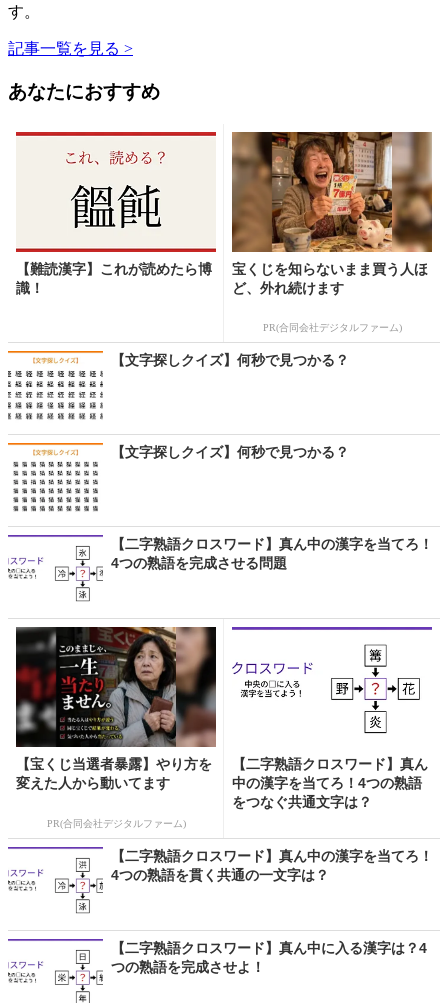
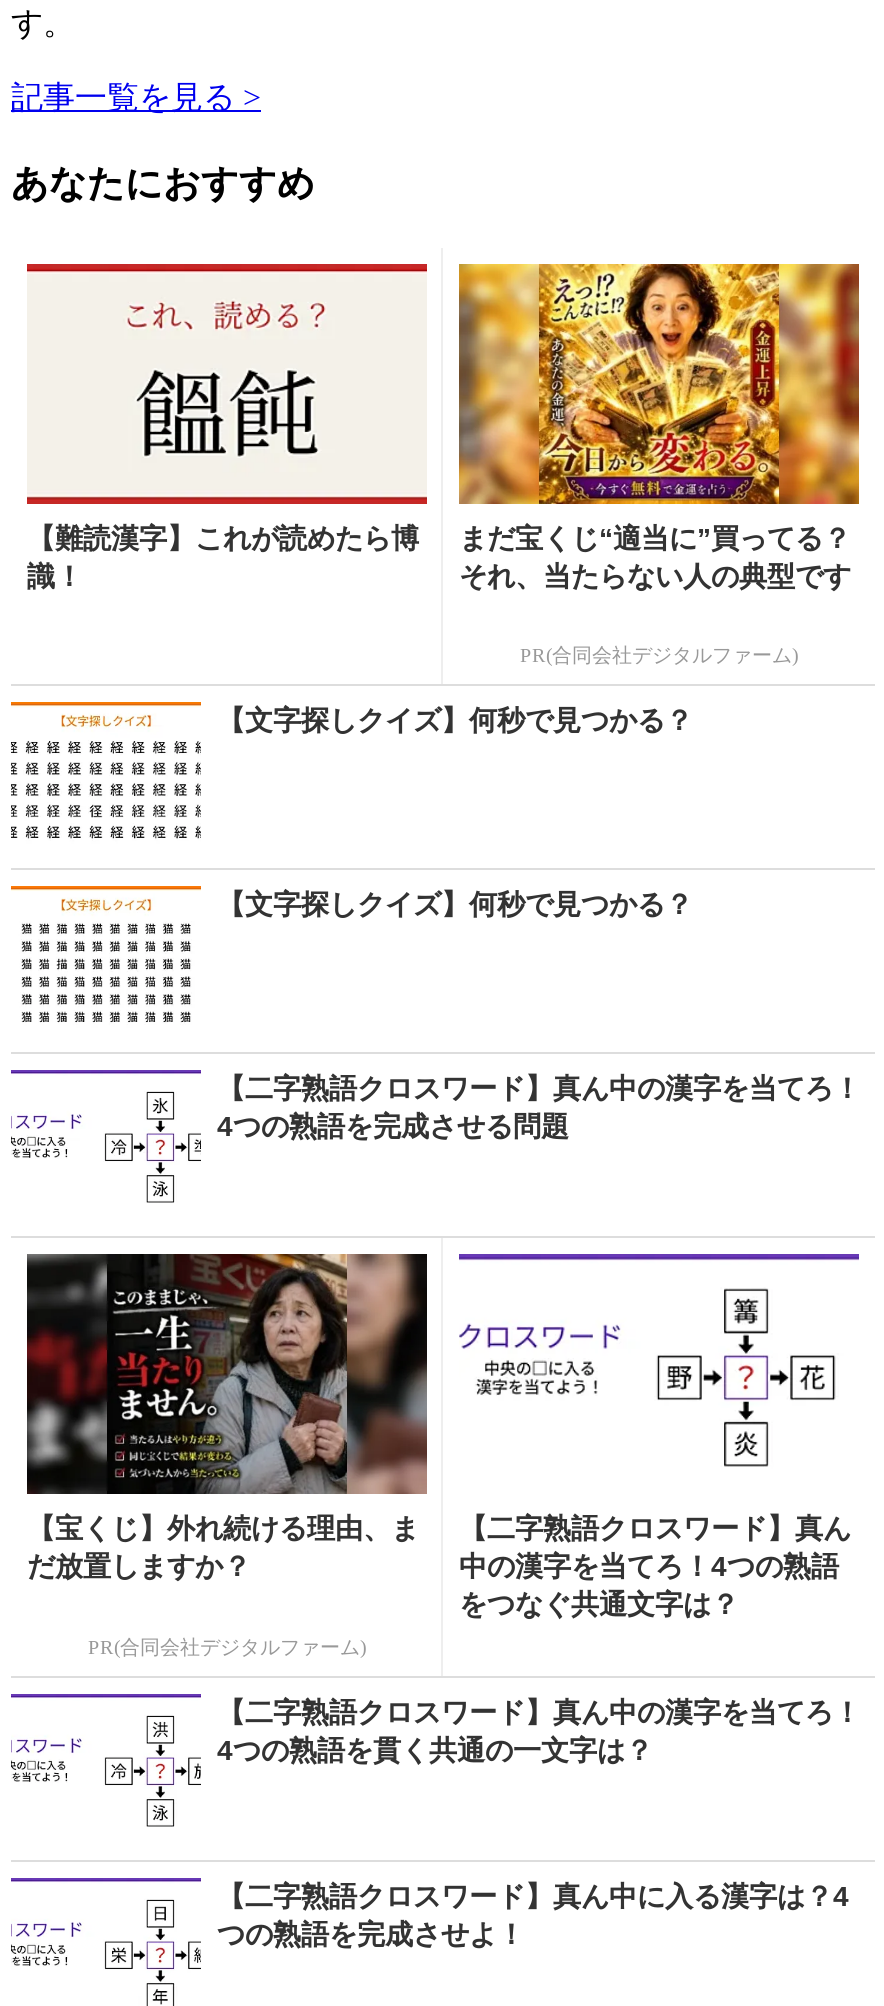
- [image]
- 宝くじを知らないまま買う人ほ
- ど、外れ続けます
+ [image]
+ まだ宝くじ“適当に”買ってる？
+ それ、当たらない人の典型です

- 【宝くじ当選者暴露】やり方を
- 変えた人から動いてます
+ 【宝くじ】外れ続ける理由、ま
+ だ放置しますか？
